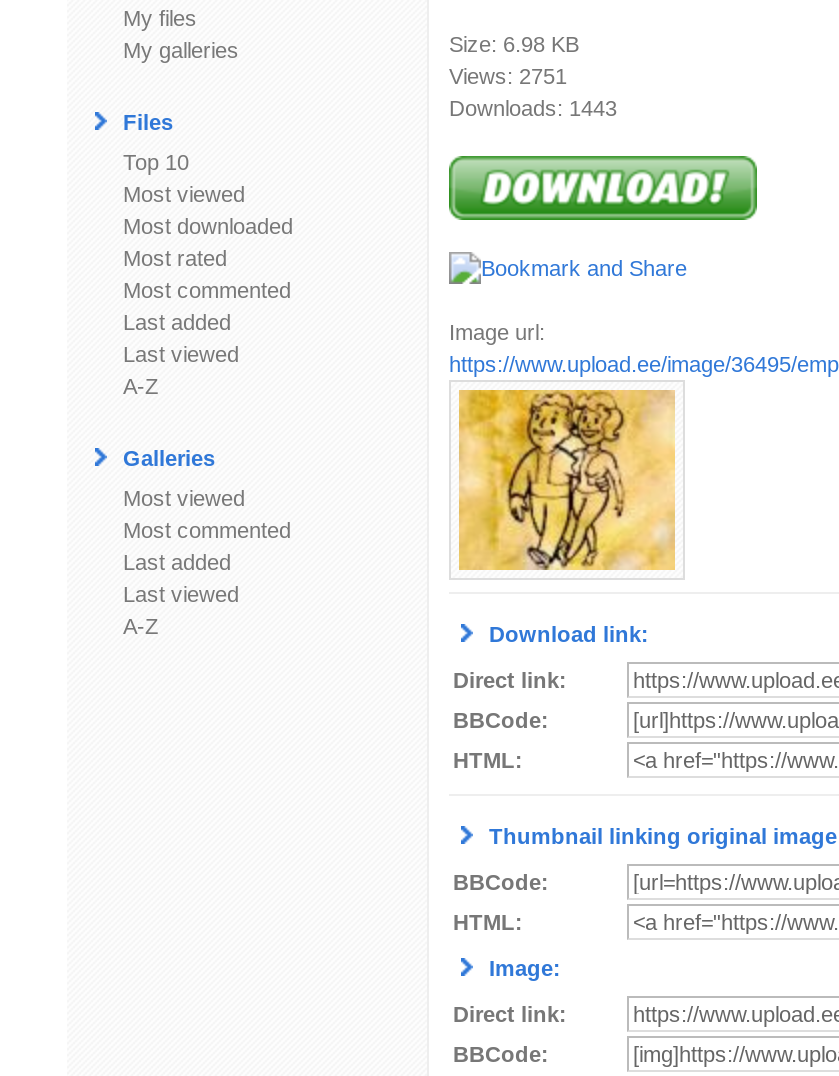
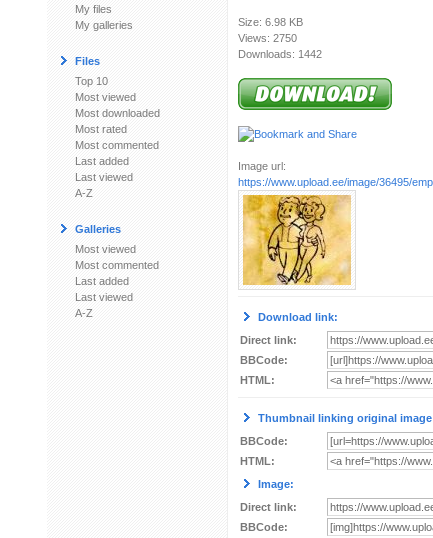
- Views: 2751
+ Views: 2750

- Downloads: 1443
+ Downloads: 1442
